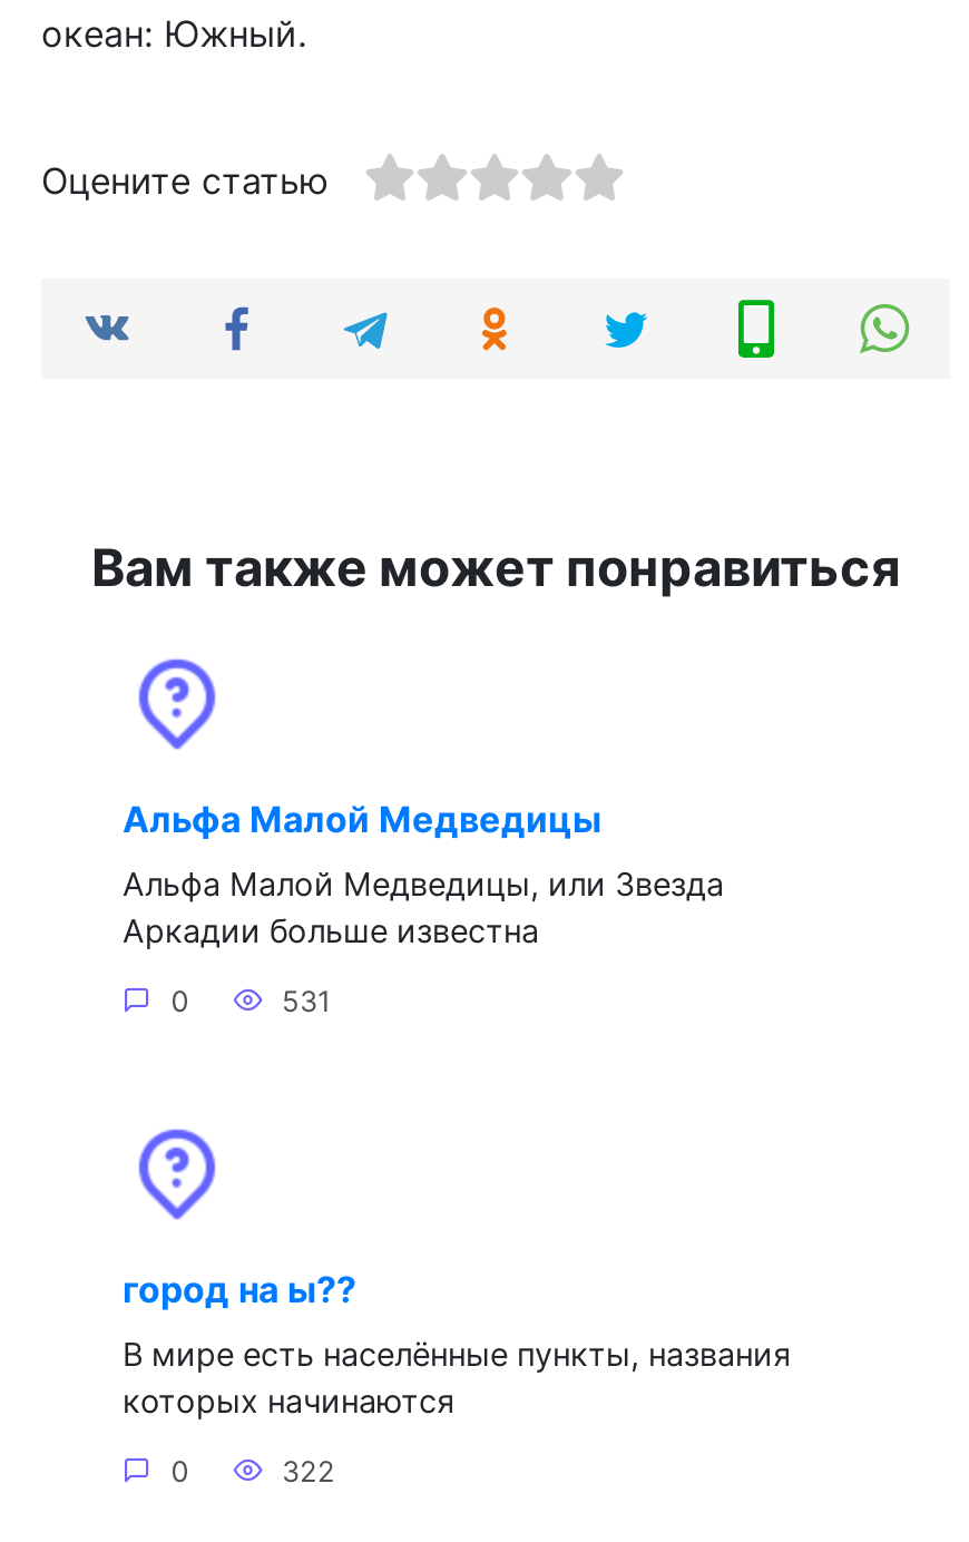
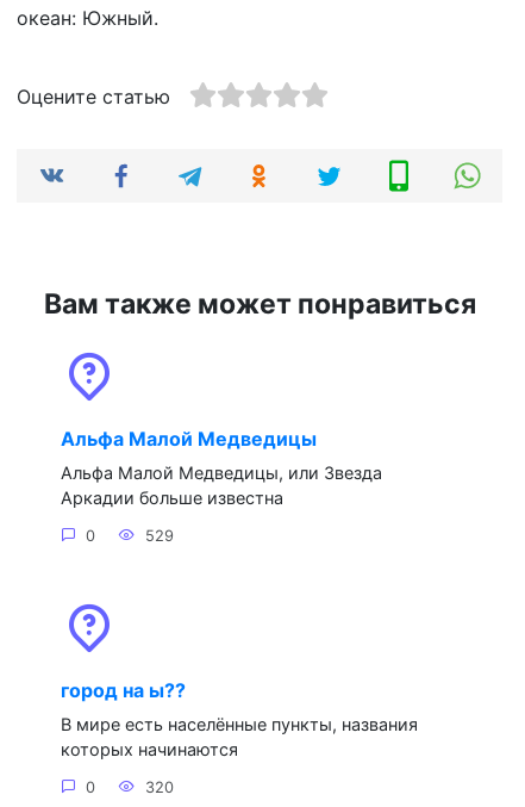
- 531
+ 529

- 322
+ 320
